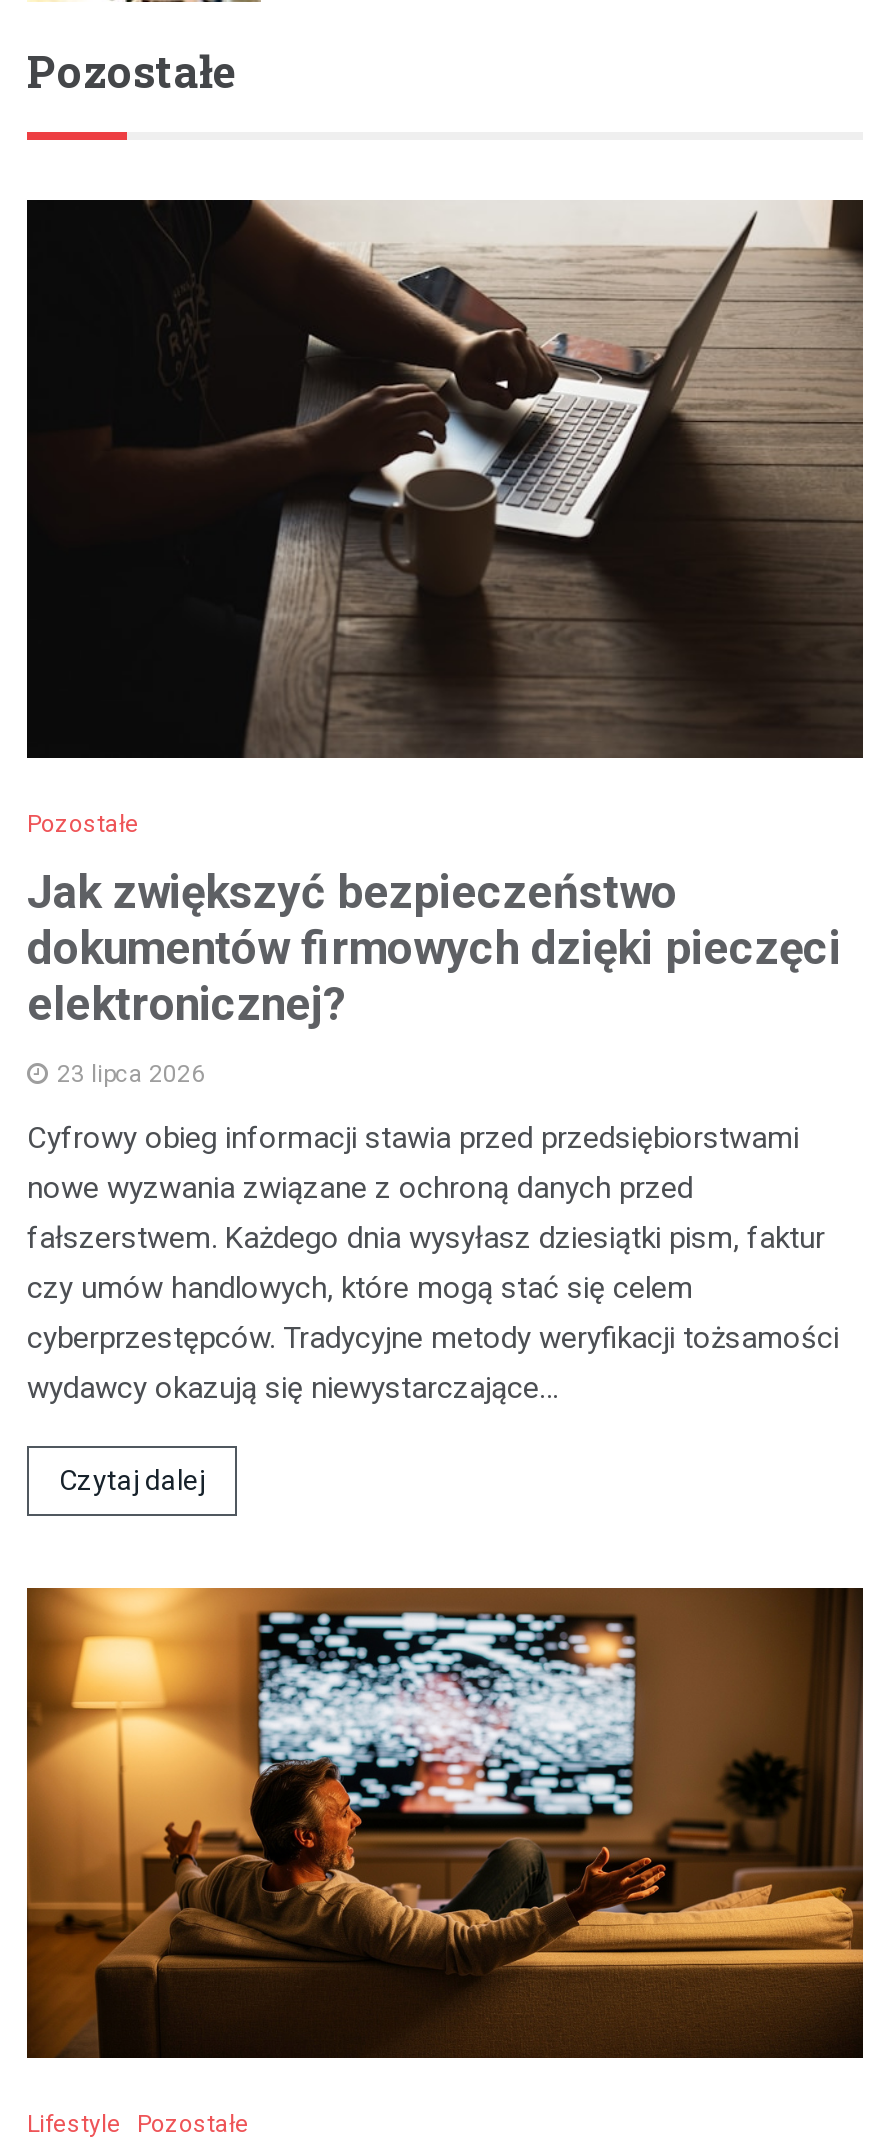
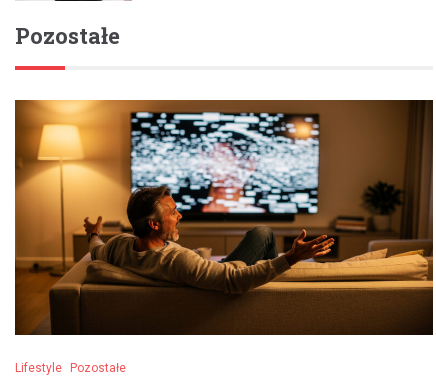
- [image]
- Pozostałe
- Jak zwiększyć bezpieczeństwo
- dokumentów firmowych dzięki pieczęci
- elektronicznej?
- 23 lipca 2026
- Cyfrowy obieg informacji stawia przed przedsiębiorstwami
- nowe wyzwania związane z ochroną danych przed
- fałszerstwem. Każdego dnia wysyłasz dziesiątki pism, faktur
- czy umów handlowych, które mogą stać się celem
- cyberprzestępców. Tradycyjne metody weryfikacji tożsamości
- wydawcy okazują się niewystarczające…
- Czytaj dalej
